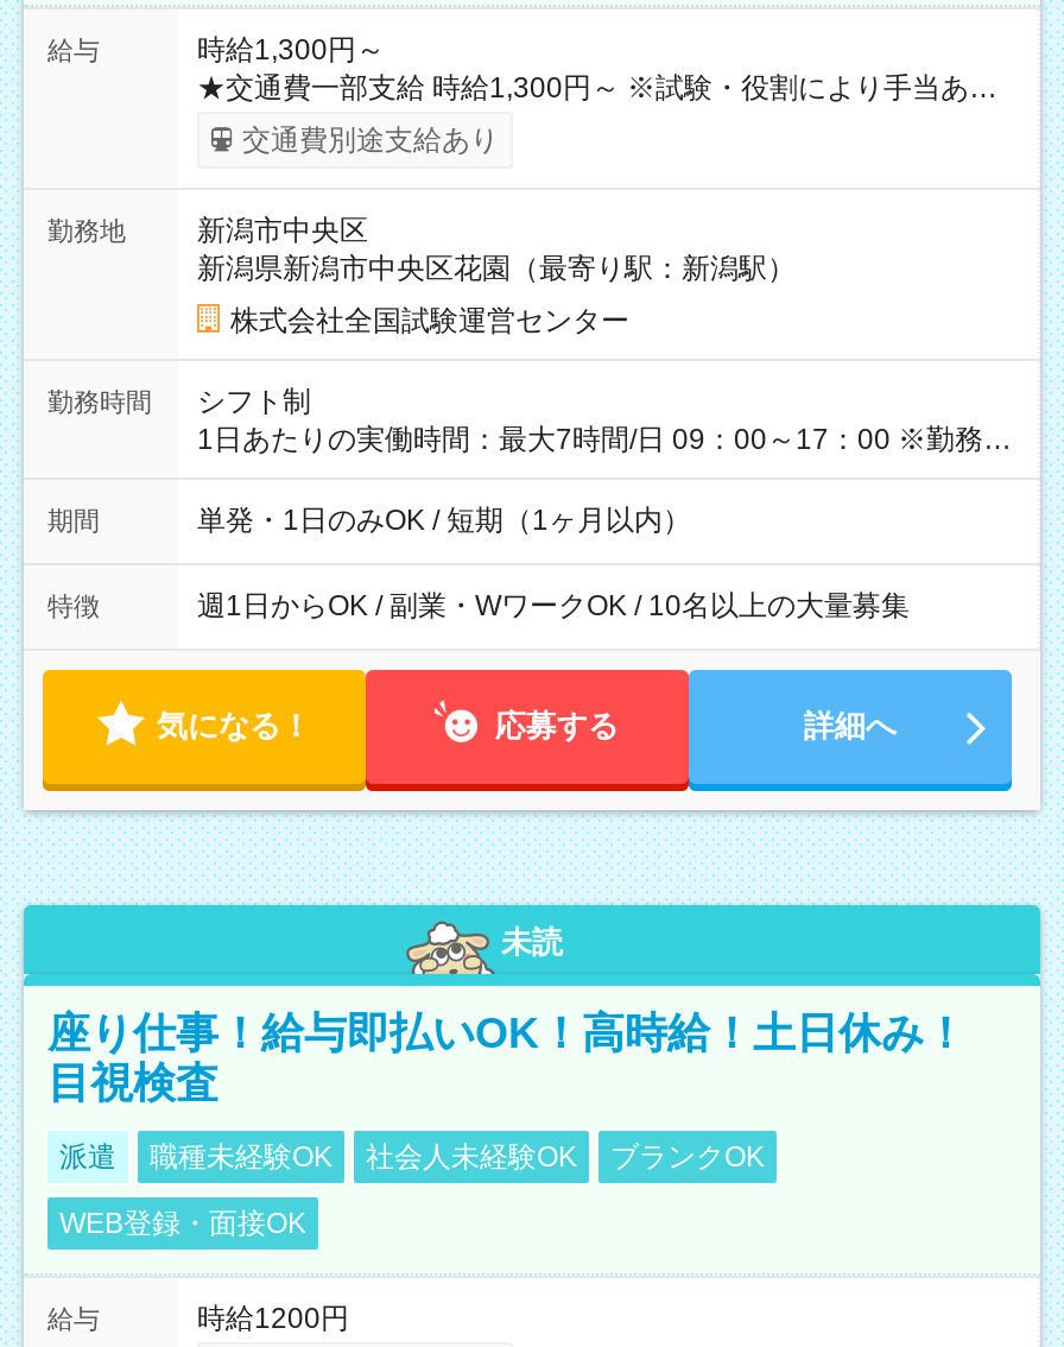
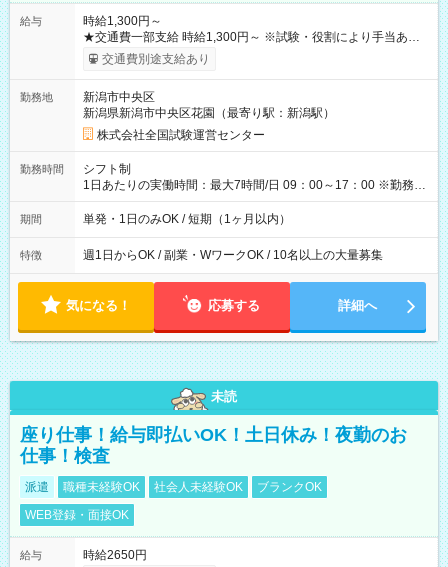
- 座り仕事！給与即払いOK！高時給！土日休み！
- 目視検査
+ 座り仕事！給与即払いOK！土日休み！夜勤のお
+ 仕事！検査

- 時給1200円
+ 時給2650円
